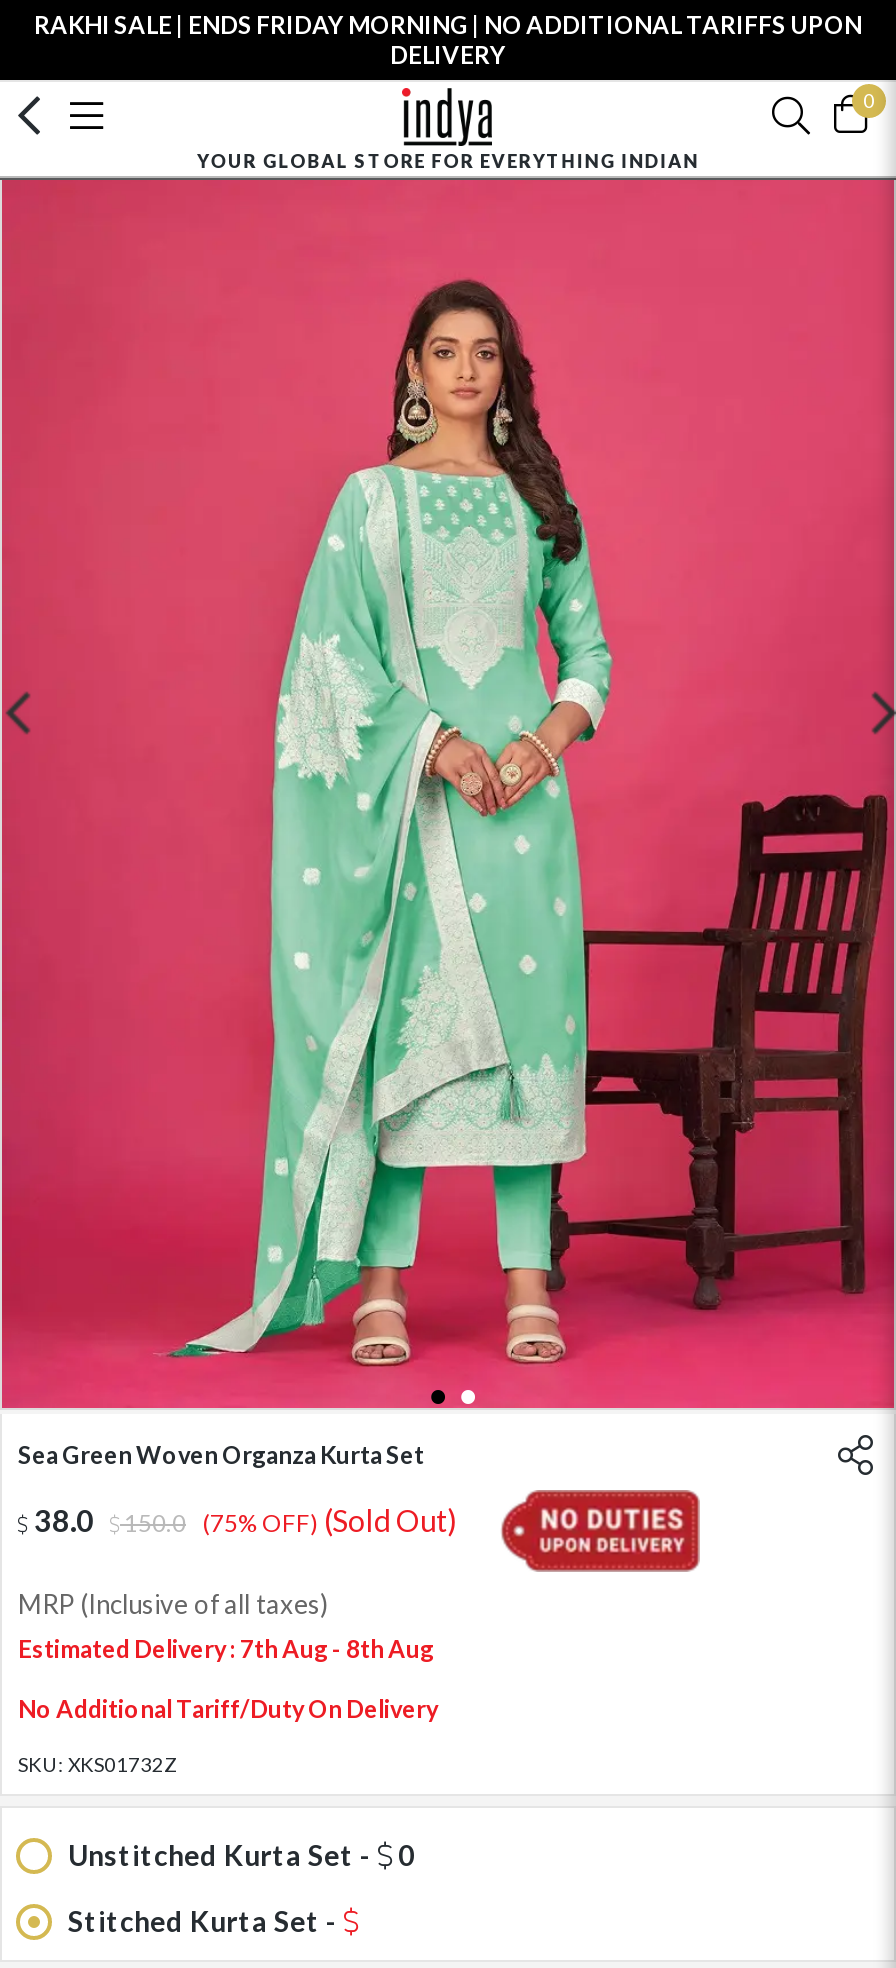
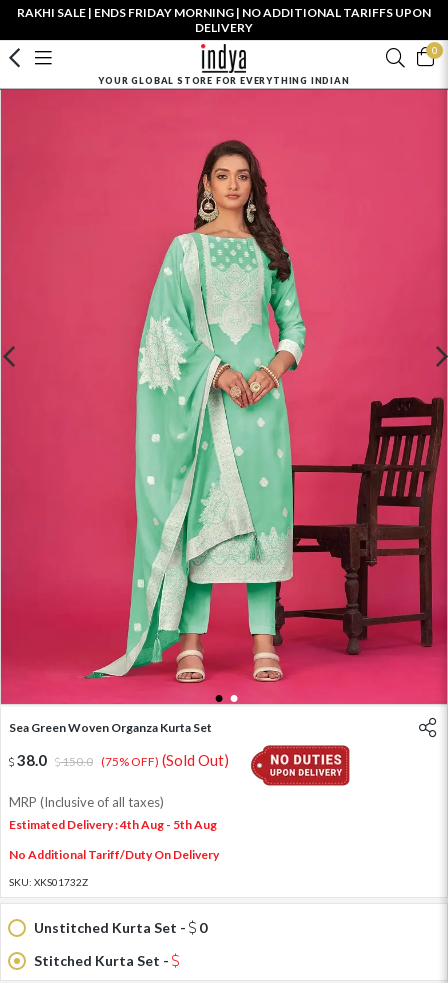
- Estimated Delivery : 7th Aug - 8th Aug
+ Estimated Delivery : 4th Aug - 5th Aug
